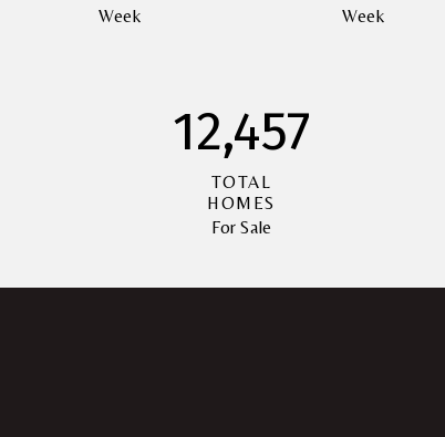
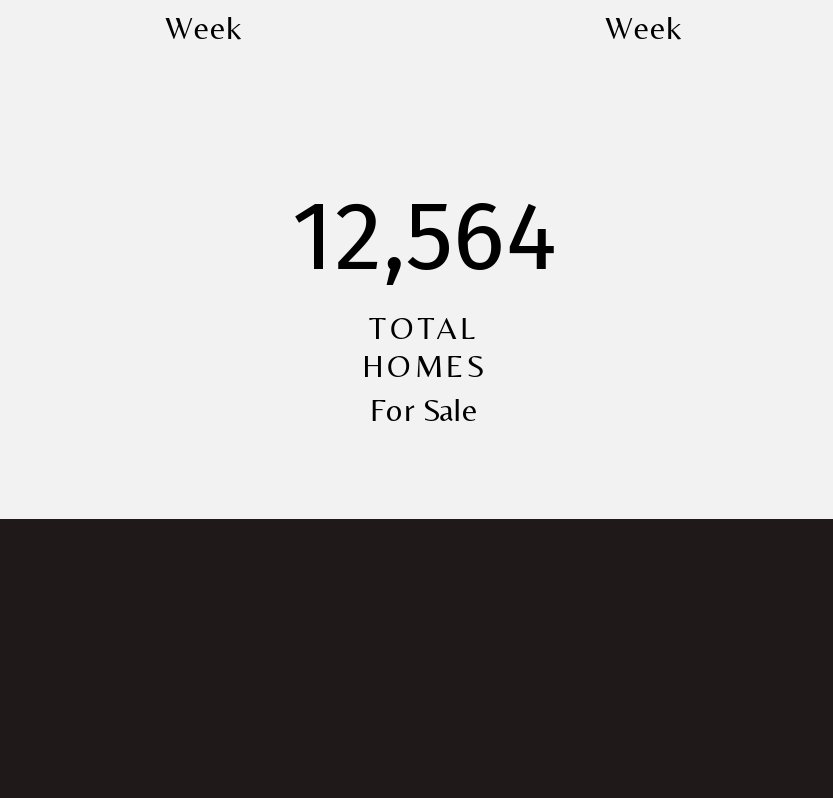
- 12,457
+ 12,564
